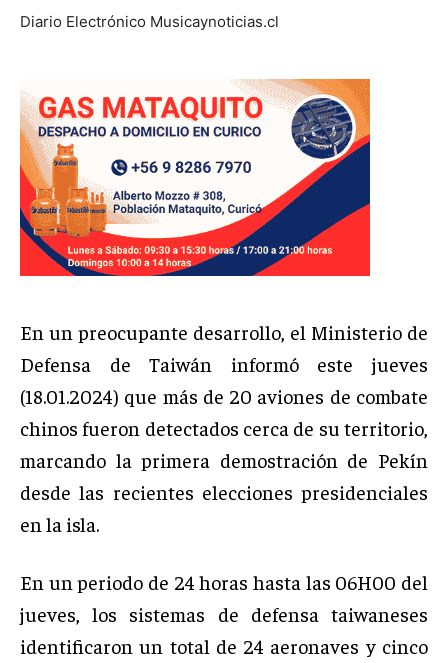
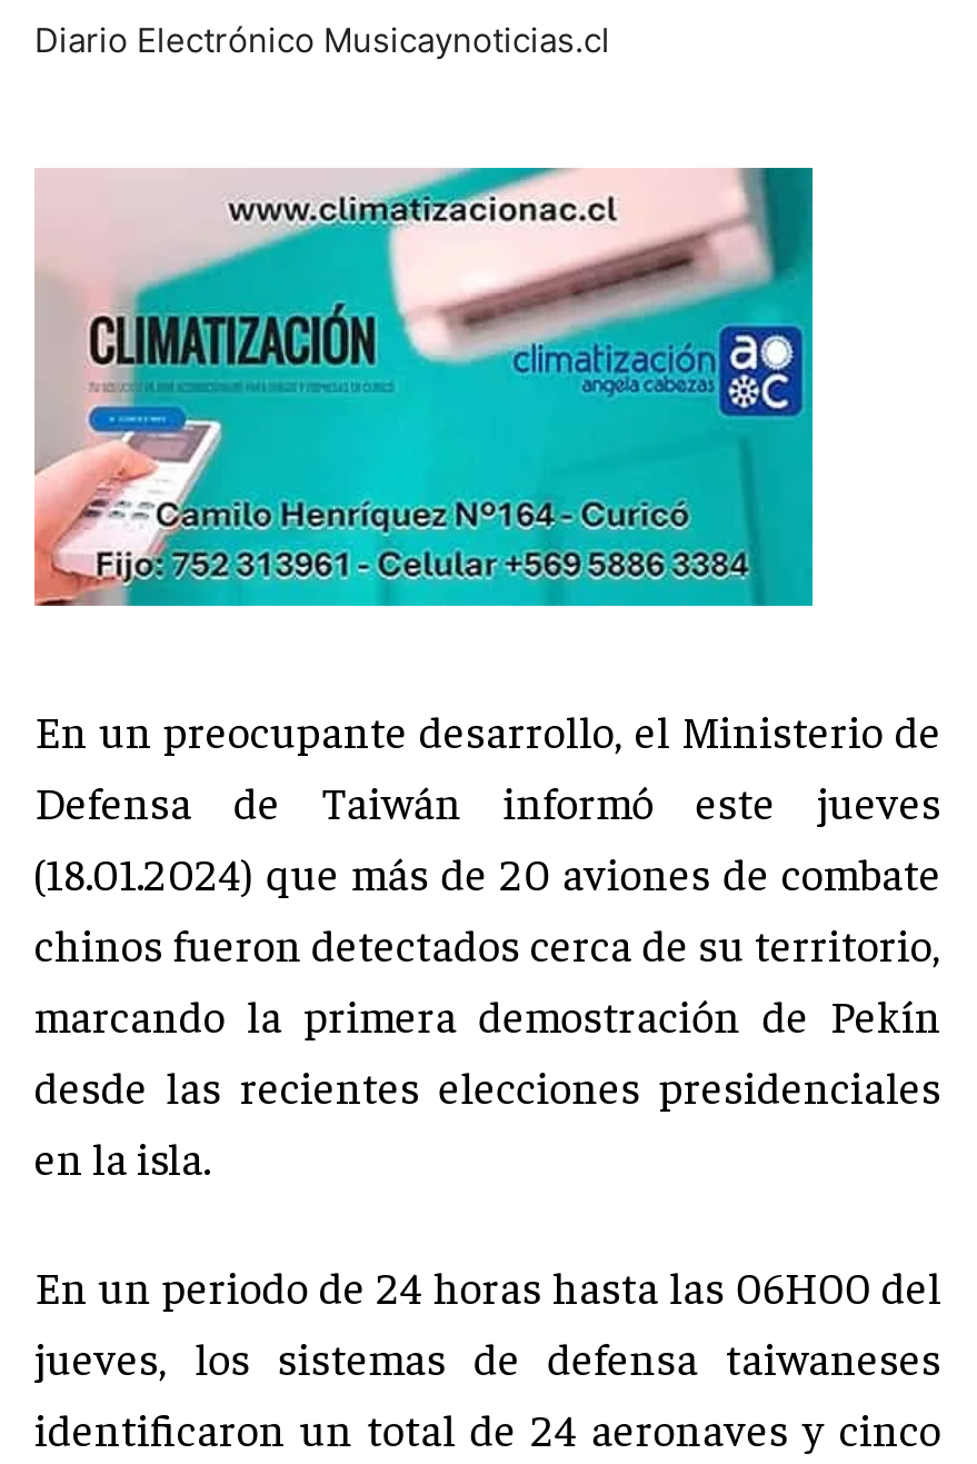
- [image]
+ [image]
